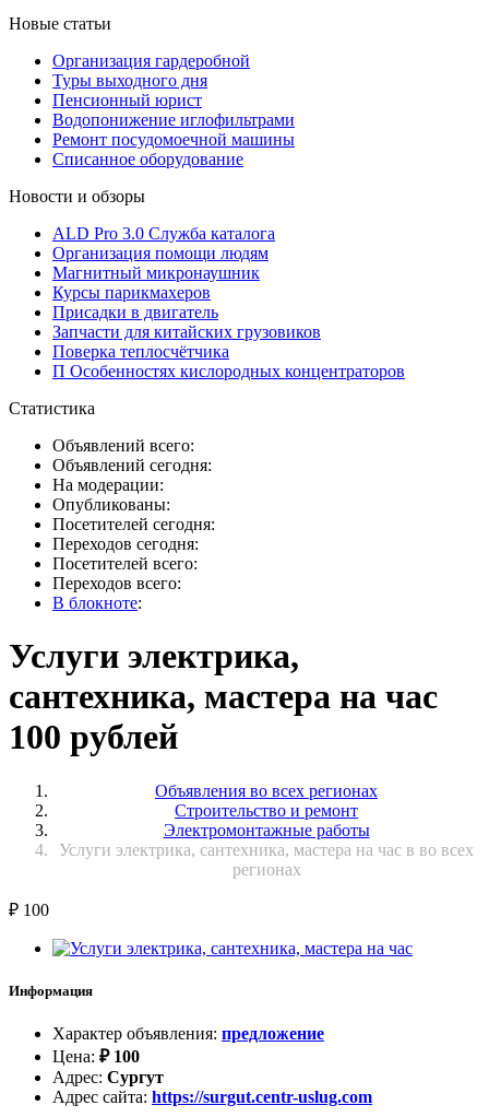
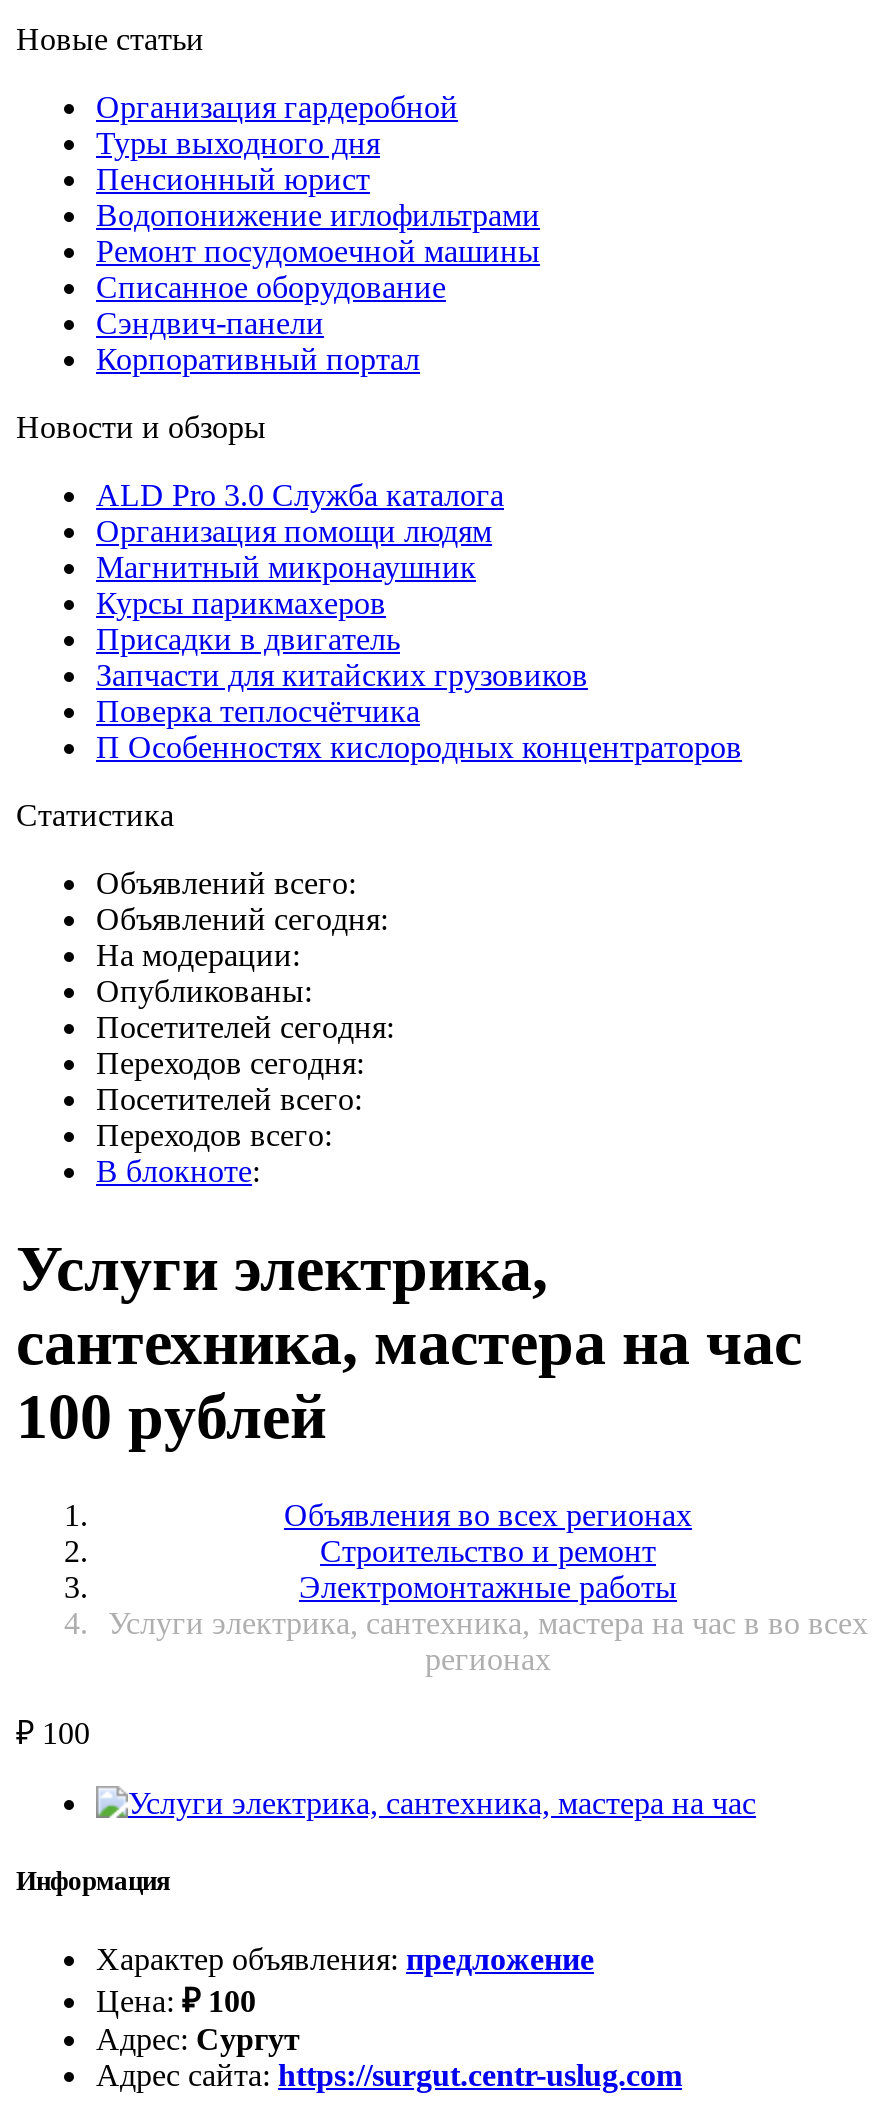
+ Сэндвич-панели
+ Корпоративный портал
